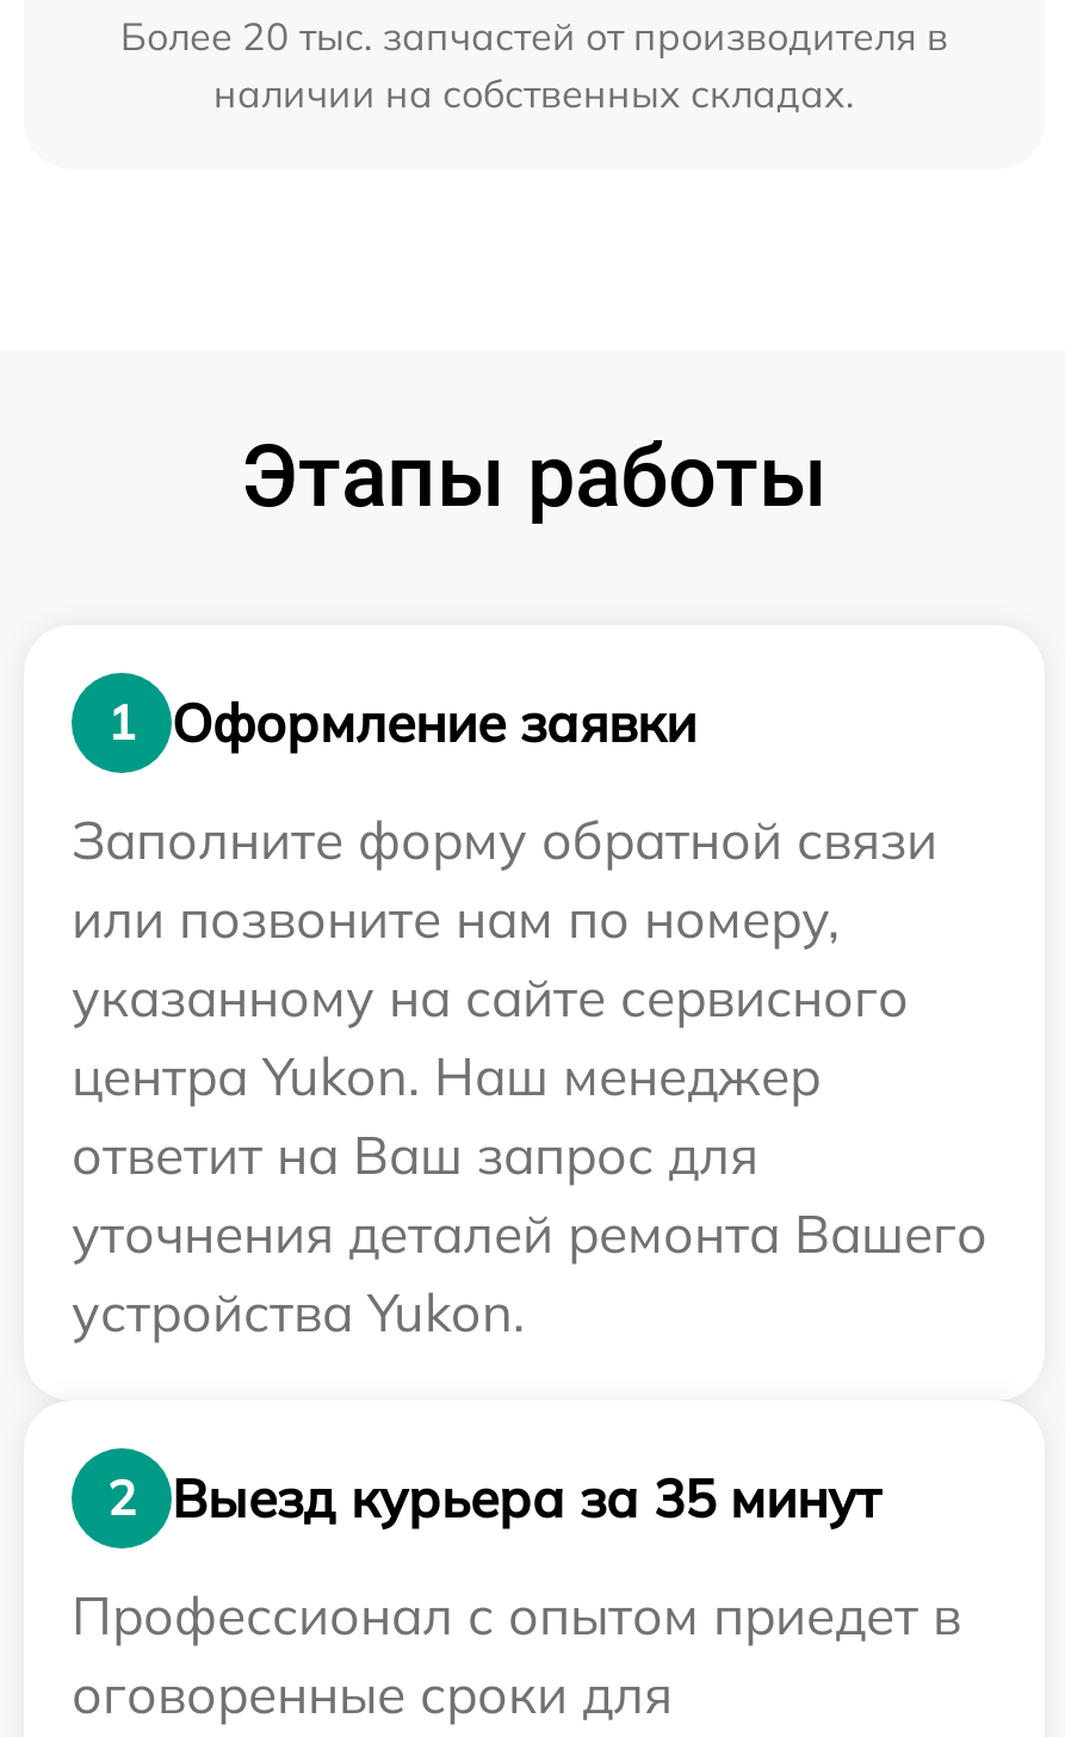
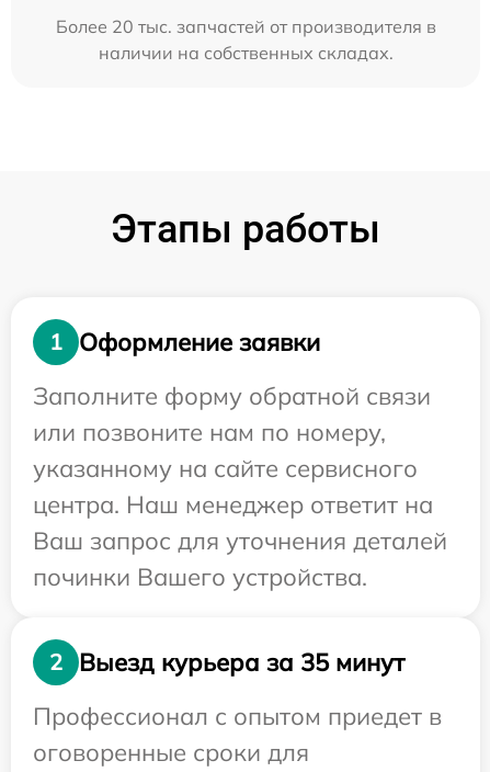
- центра Yukon. Наш менеджер
- ответит на Ваш запрос для
- уточнения деталей ремонта Вашего
- устройства Yukon.
+ центра. Наш менеджер ответит на
+ Ваш запрос для уточнения деталей
+ починки Вашего устройства.
